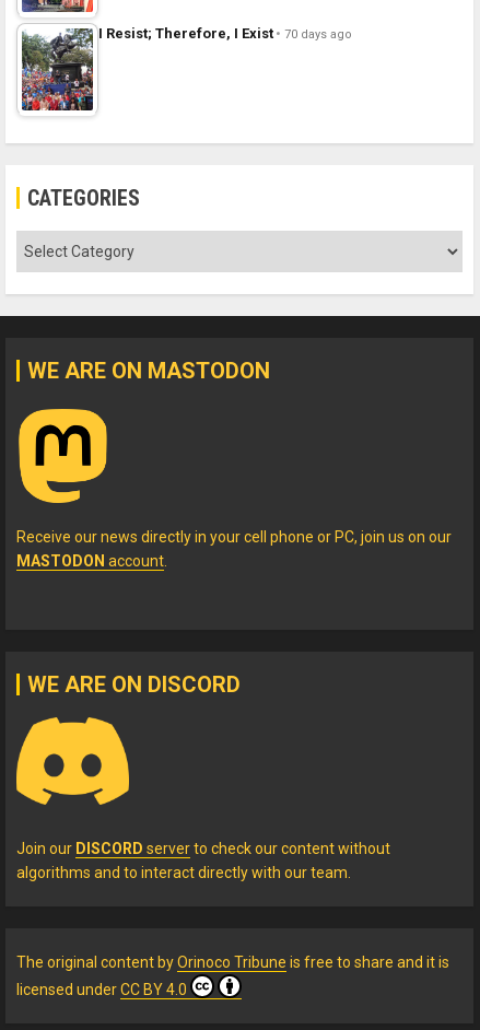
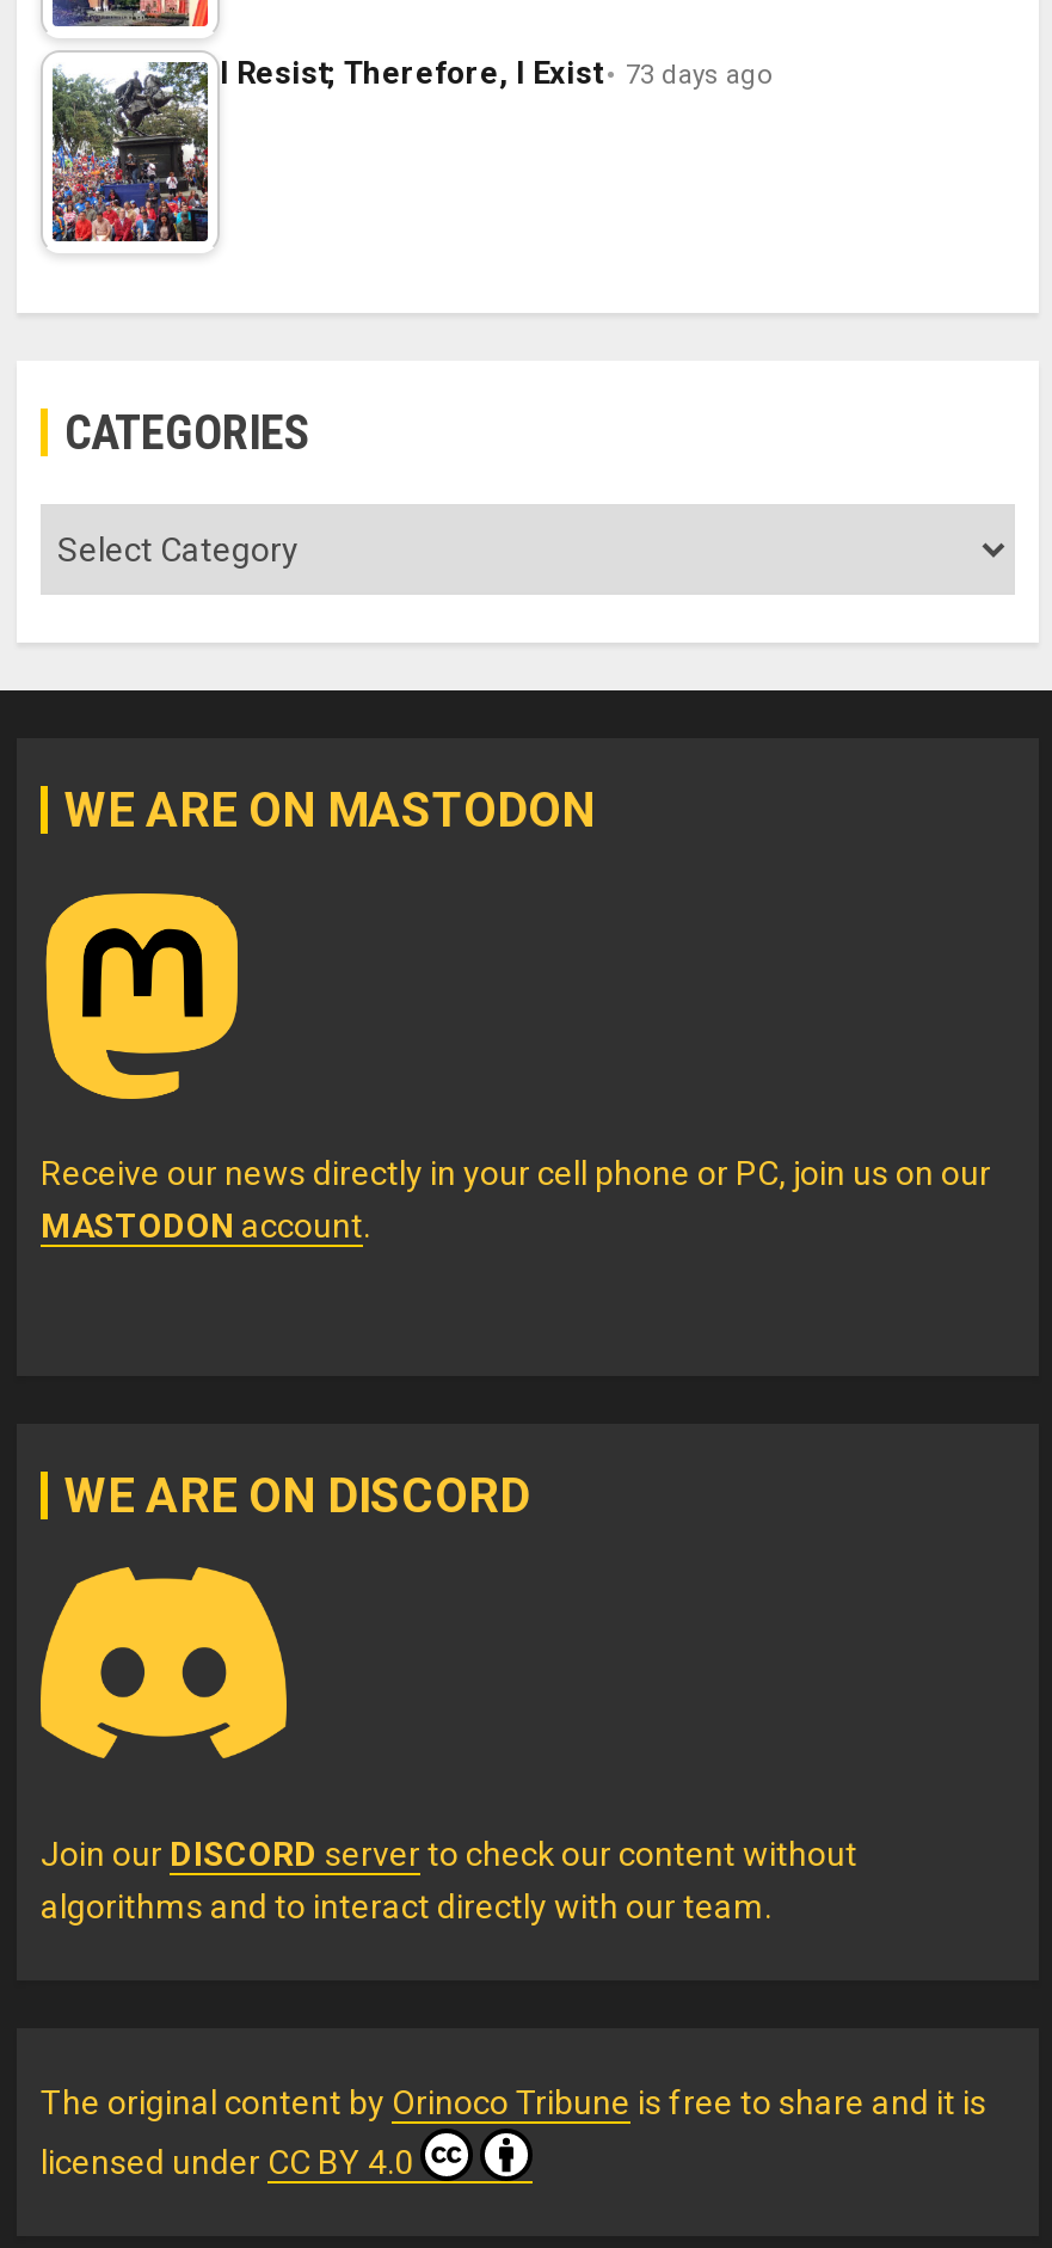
- I Resist; Therefore, I Exist 70 days ago
+ I Resist; Therefore, I Exist 73 days ago
